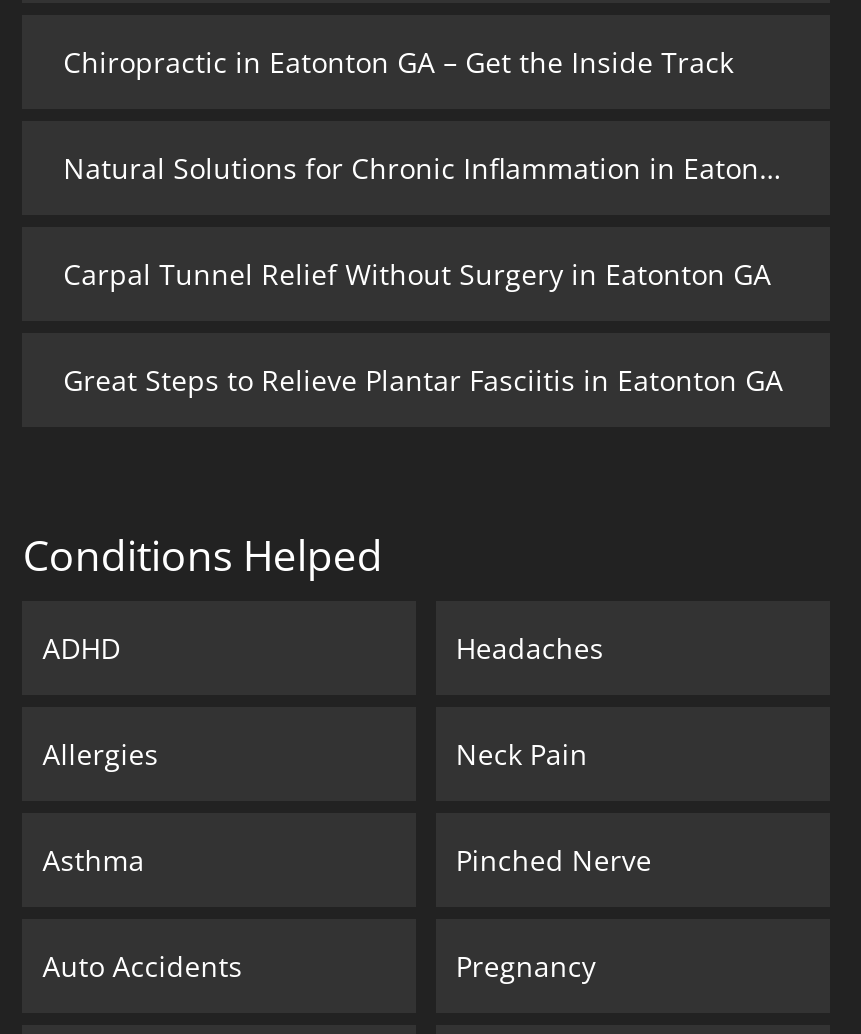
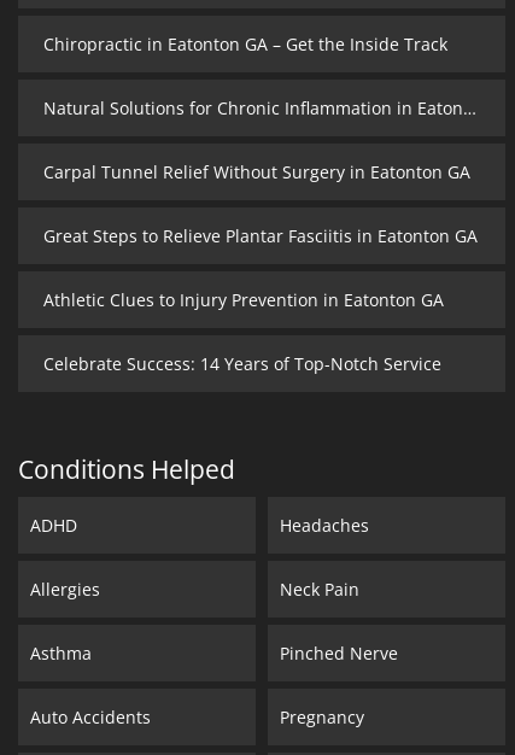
+ Athletic Clues to Injury Prevention in Eatonton GA
+ Celebrate Success: 14 Years of Top-Notch Service
